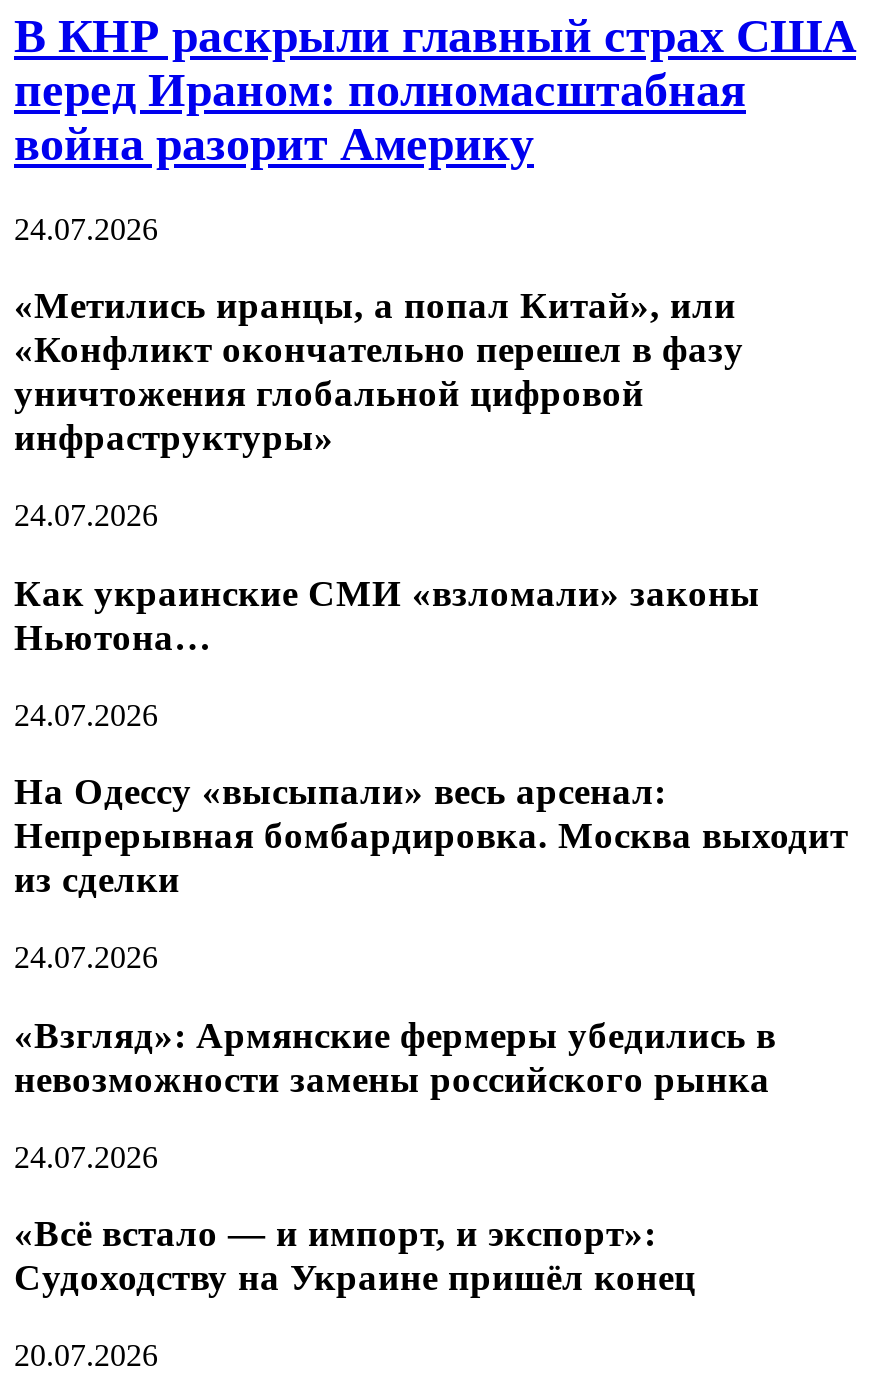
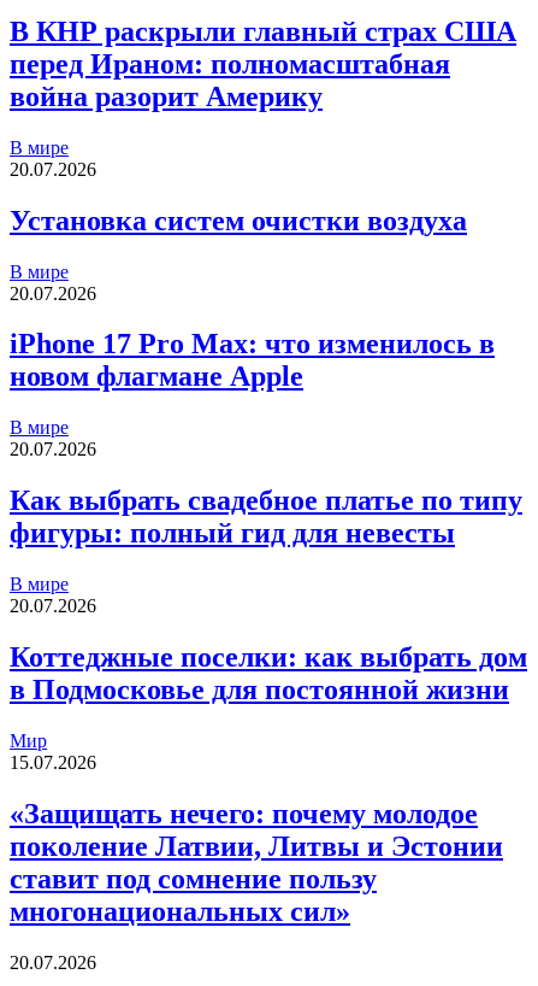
- 24.07.2026
+ В мире
+ 20.07.2026

- «Метились иранцы, а попал Китай», или
- «Конфликт окончательно перешел в фазу
- уничтожения глобальной цифровой
- инфраструктуры»
+ Установка систем очистки воздуха

- 24.07.2026
+ В мире
+ 20.07.2026

- Как украинские СМИ «взломали» законы
- Ньютона…
+ iPhone 17 Pro Max: что изменилось в
+ новом флагмане Apple

- 24.07.2026
+ В мире
+ 20.07.2026

- На Одессу «высыпали» весь арсенал:
- Непрерывная бомбардировка. Москва выходит
- из сделки
+ Как выбрать свадебное платье по типу
+ фигуры: полный гид для невесты

- 24.07.2026
+ В мире
+ 20.07.2026

- «Взгляд»: Армянские фермеры убедились в
- невозможности замены российского рынка
+ Коттеджные поселки: как выбрать дом
+ в Подмосковье для постоянной жизни

- 24.07.2026
+ Мир
+ 15.07.2026

- «Всё встало — и импорт, и экспорт»:
- Судоходству на Украине пришёл конец
+ «Защищать нечего: почему молодое
+ поколение Латвии, Литвы и Эстонии
+ ставит под сомнение пользу
+ многонациональных сил»
